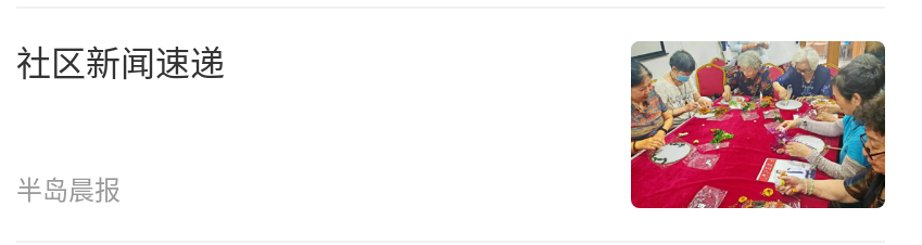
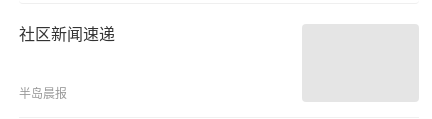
- [image]
